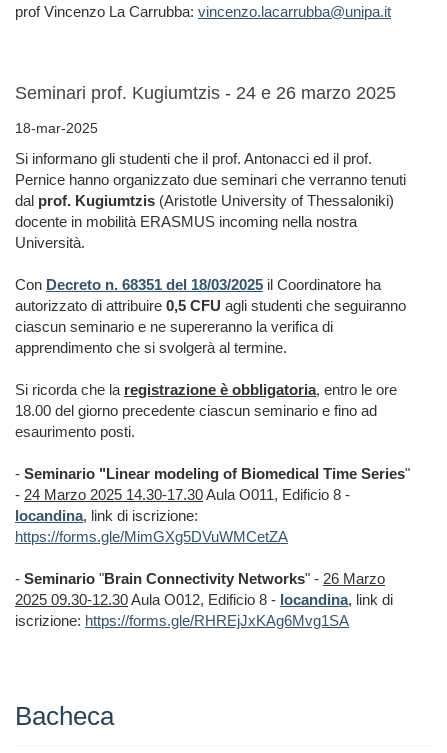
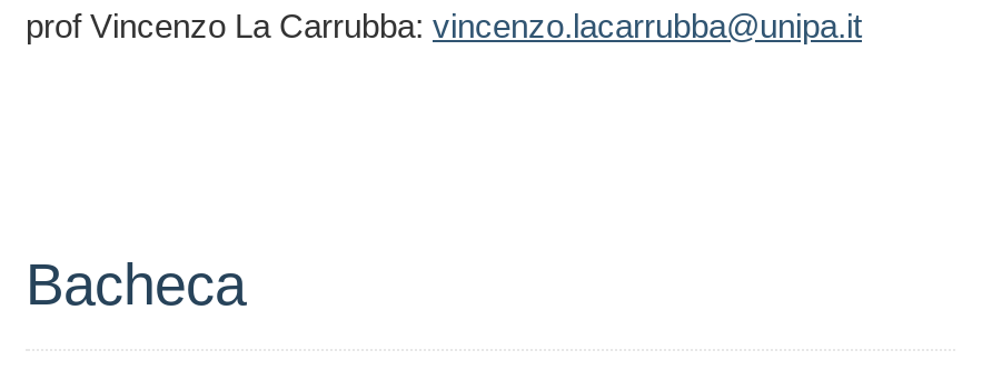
- Seminari prof. Kugiumtzis - 24 e 26 marzo 2025
- 18-mar-2025
- Si informano gli studenti che il prof. Antonacci ed il prof.
- Pernice hanno organizzato due seminari che verranno tenuti
- dal prof. Kugiumtzis (Aristotle University of Thessaloniki)
- docente in mobilità ERASMUS incoming nella nostra
- Università.
- Con Decreto n. 68351 del 18/03/2025 il Coordinatore ha
- autorizzato di attribuire 0,5 CFU agli studenti che seguiranno
- ciascun seminario e ne supereranno la verifica di
- apprendimento che si svolgerà al termine.
- Si ricorda che la registrazione è obbligatoria, entro le ore
- 18.00 del giorno precedente ciascun seminario e fino ad
- esaurimento posti.
- - Seminario "Linear modeling of Biomedical Time Series"
- - 24 Marzo 2025 14.30-17.30 Aula O011, Edificio 8 -
- locandina, link di iscrizione:
- https://forms.gle/MimGXg5DVuWMCetZA
- - Seminario " Brain Connectivity Networks" - 26 Marzo
- 2025 09.30-12.30 Aula O012, Edificio 8 - locandina, link di
- iscrizione: https://forms.gle/RHREjJxKAg6Mvg1SA
